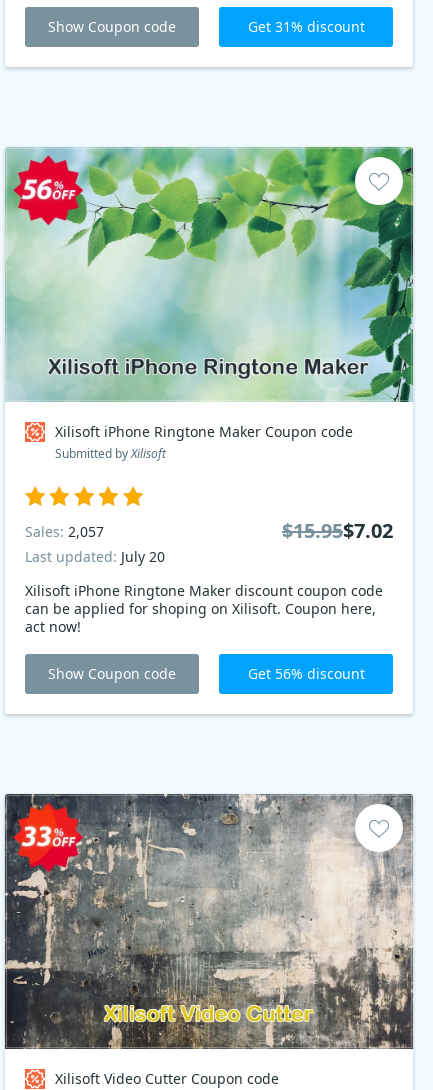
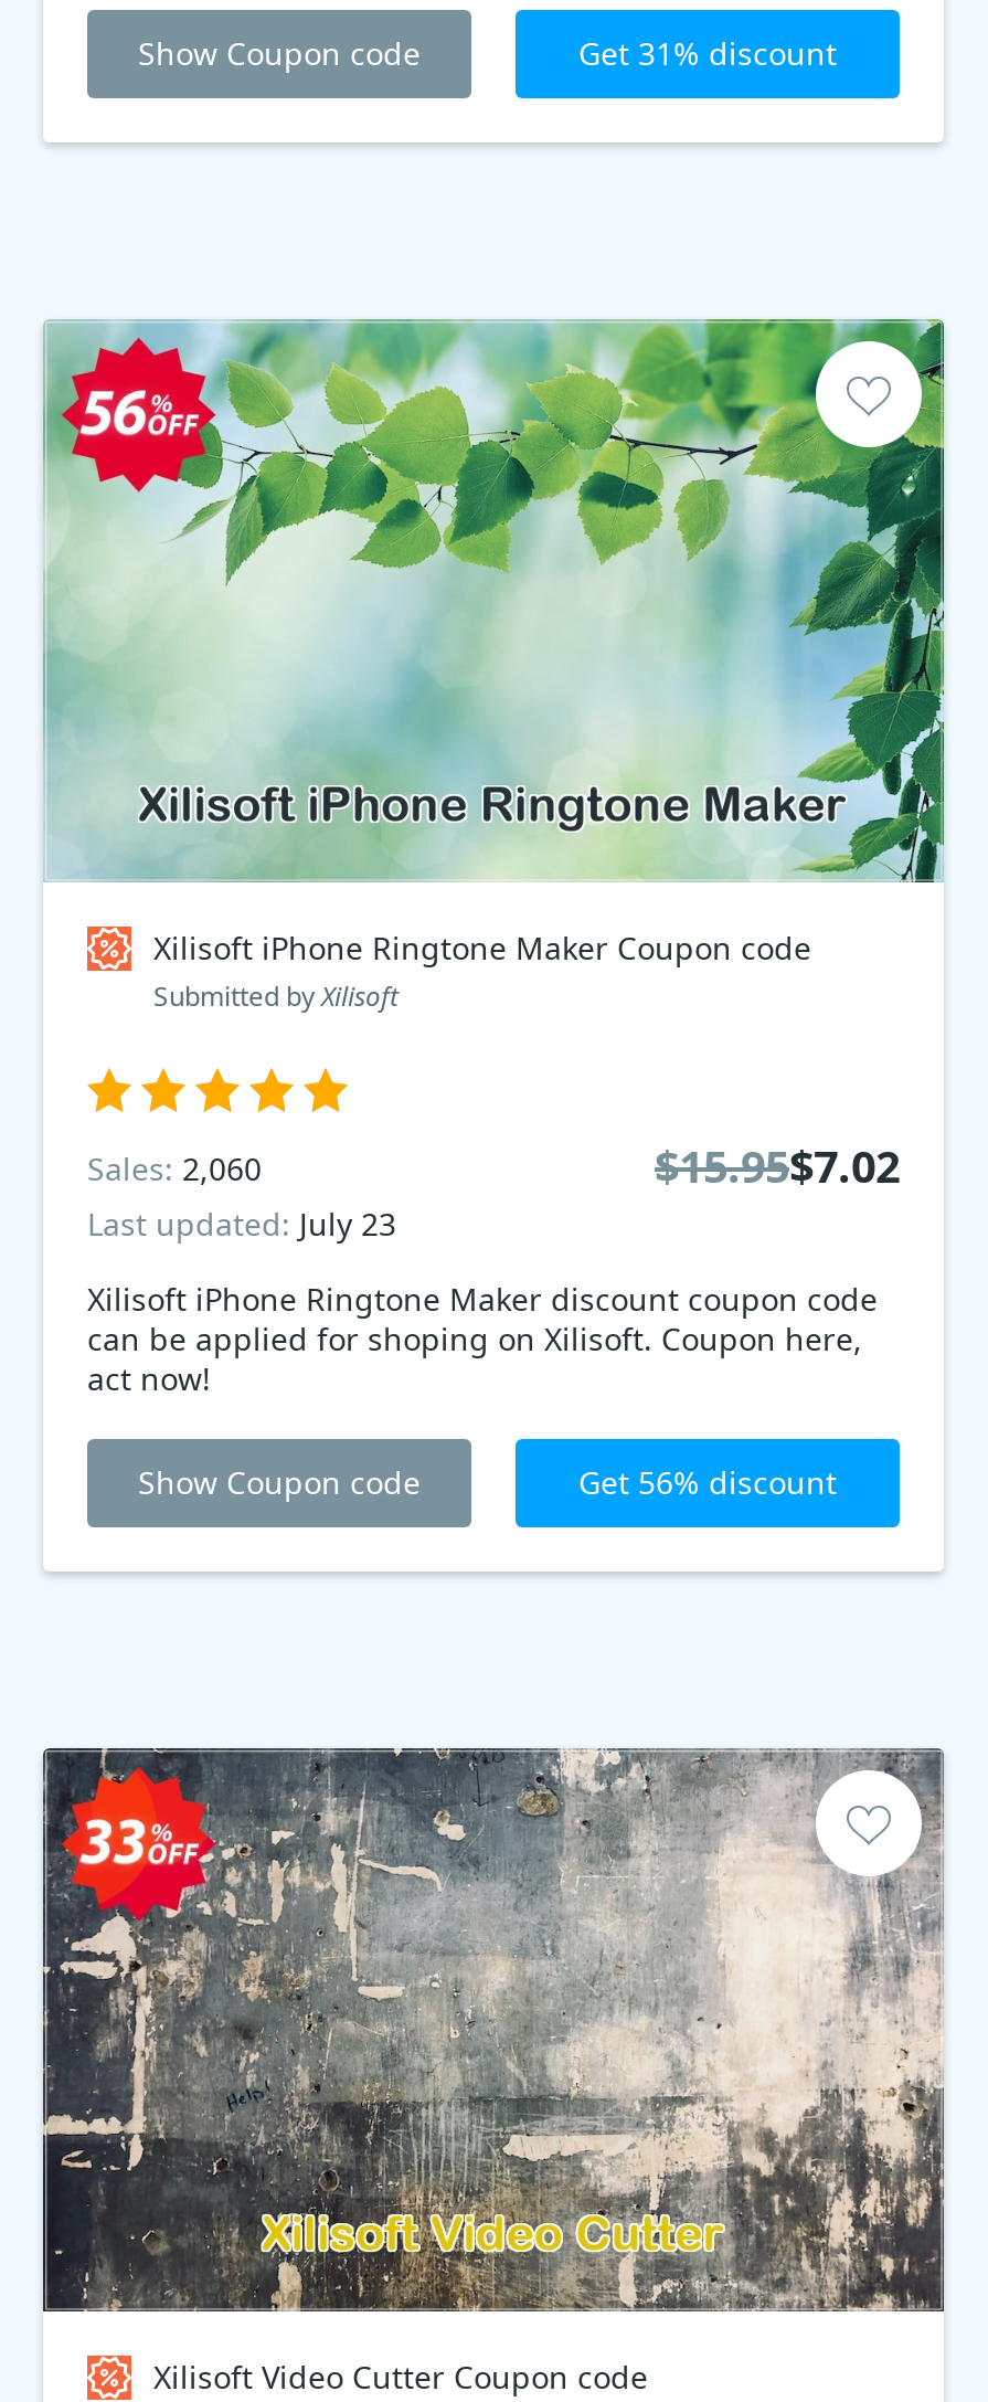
- Sales: 2,057
+ Sales: 2,060

- Last updated: July 20
+ Last updated: July 23
